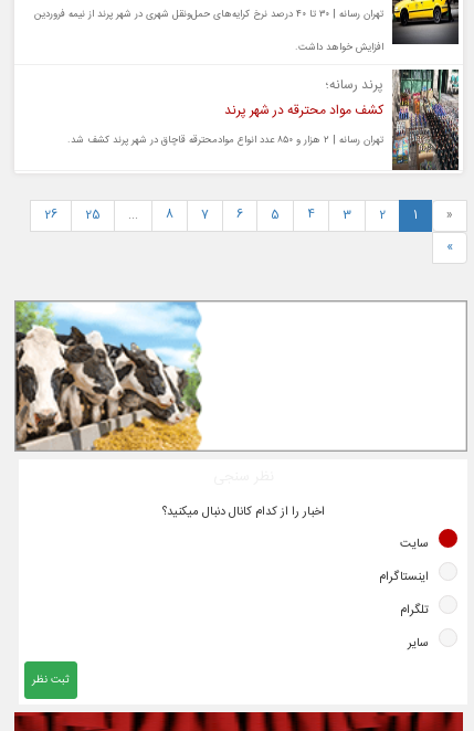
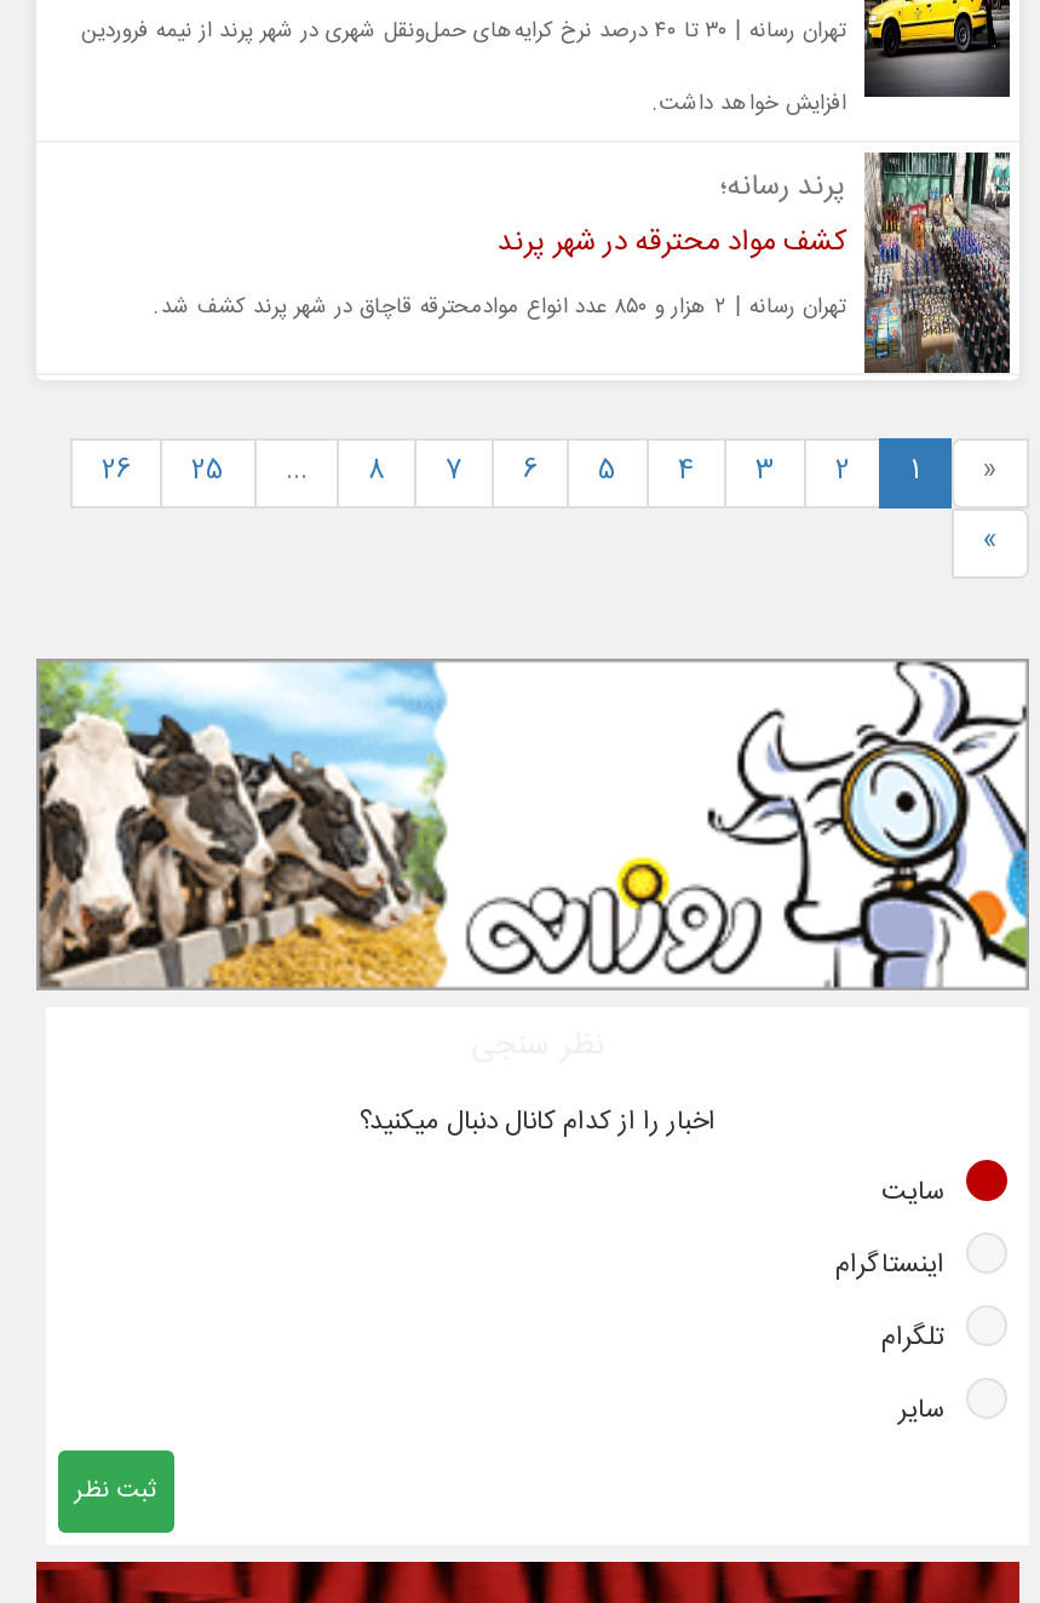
+ [image]
